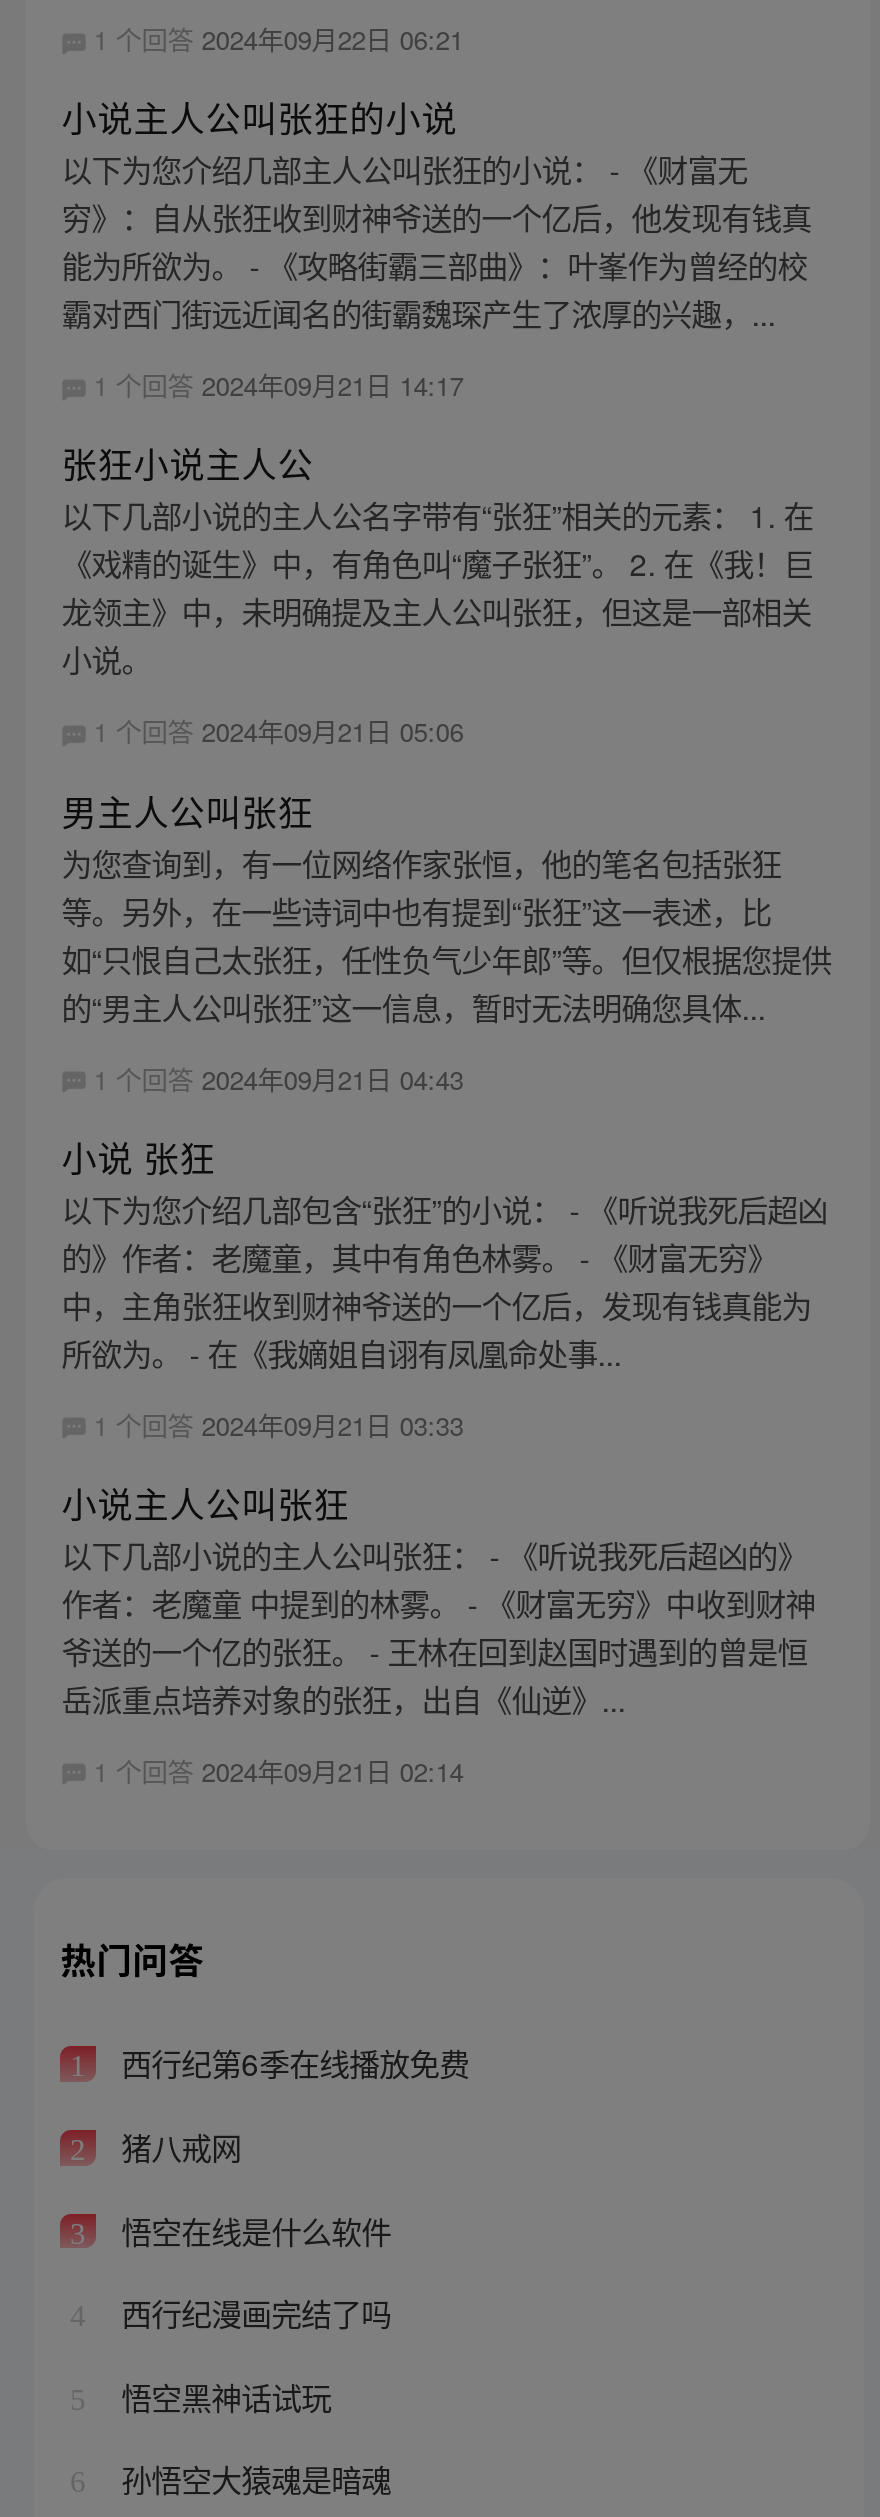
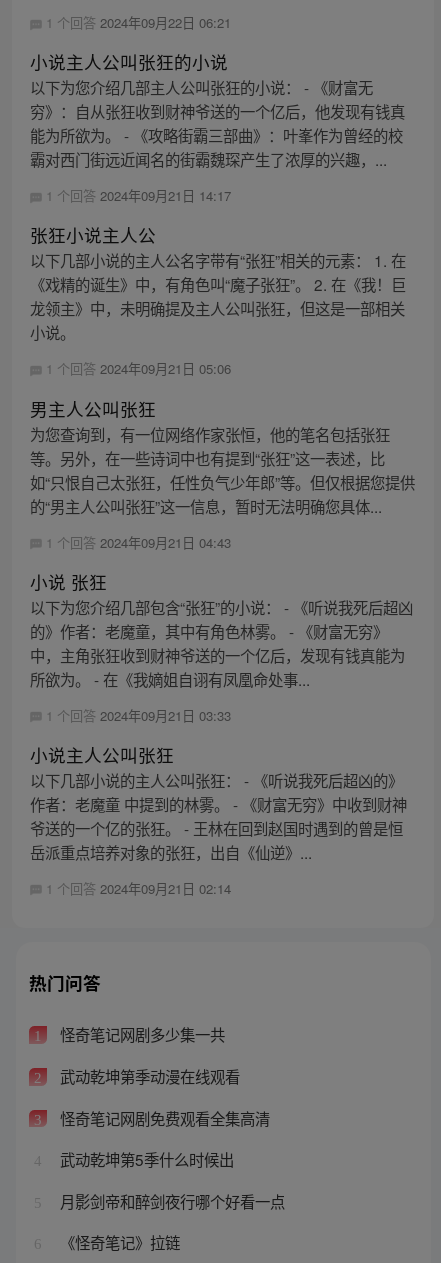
- 西行纪第6季在线播放免费
+ 怪奇笔记网剧多少集一共

- 猪八戒网
+ 武动乾坤第季动漫在线观看

- 悟空在线是什么软件
+ 怪奇笔记网剧免费观看全集高清

- 西行纪漫画完结了吗
+ 武动乾坤第5季什么时候出

- 悟空黑神话试玩
+ 月影剑帝和醉剑夜行哪个好看一点

- 孙悟空大猿魂是暗魂
+ 《怪奇笔记》拉链
